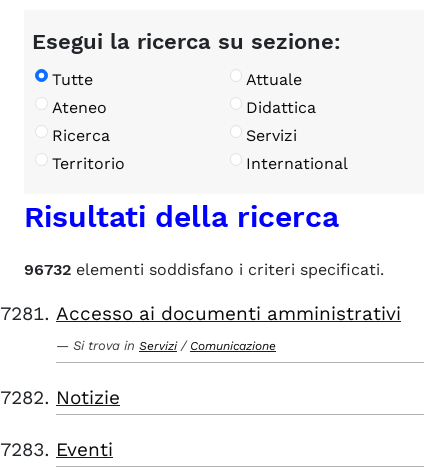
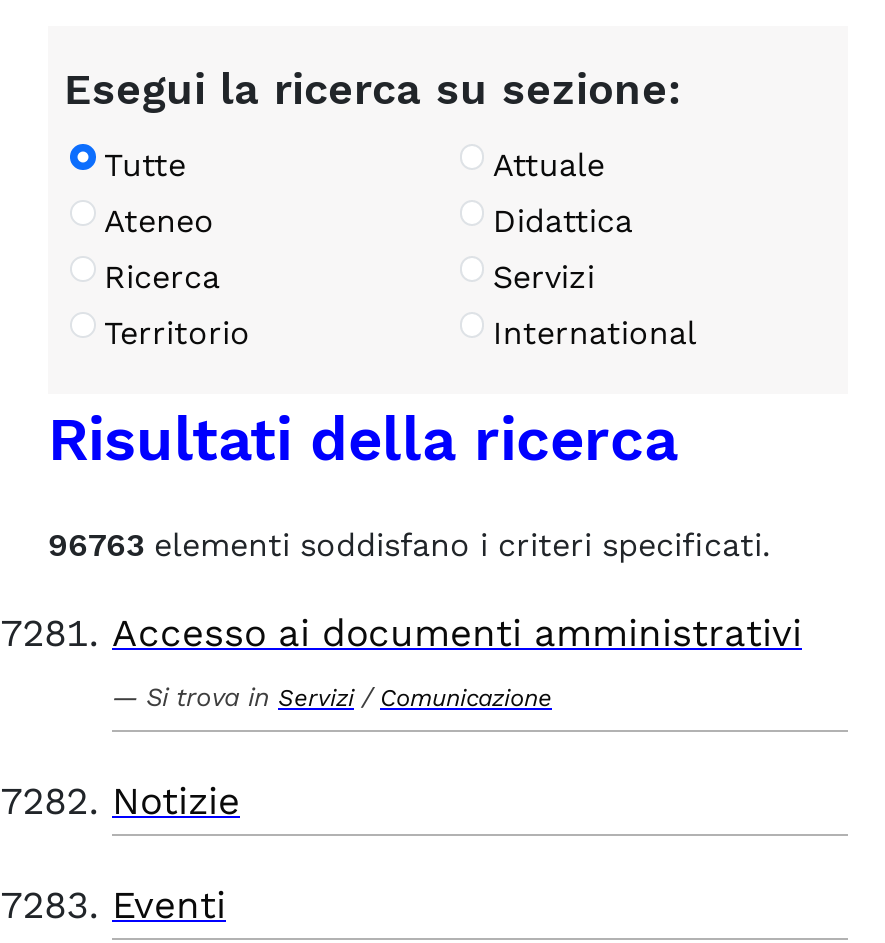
- 96732 elementi soddisfano i criteri specificati.
+ 96763 elementi soddisfano i criteri specificati.
